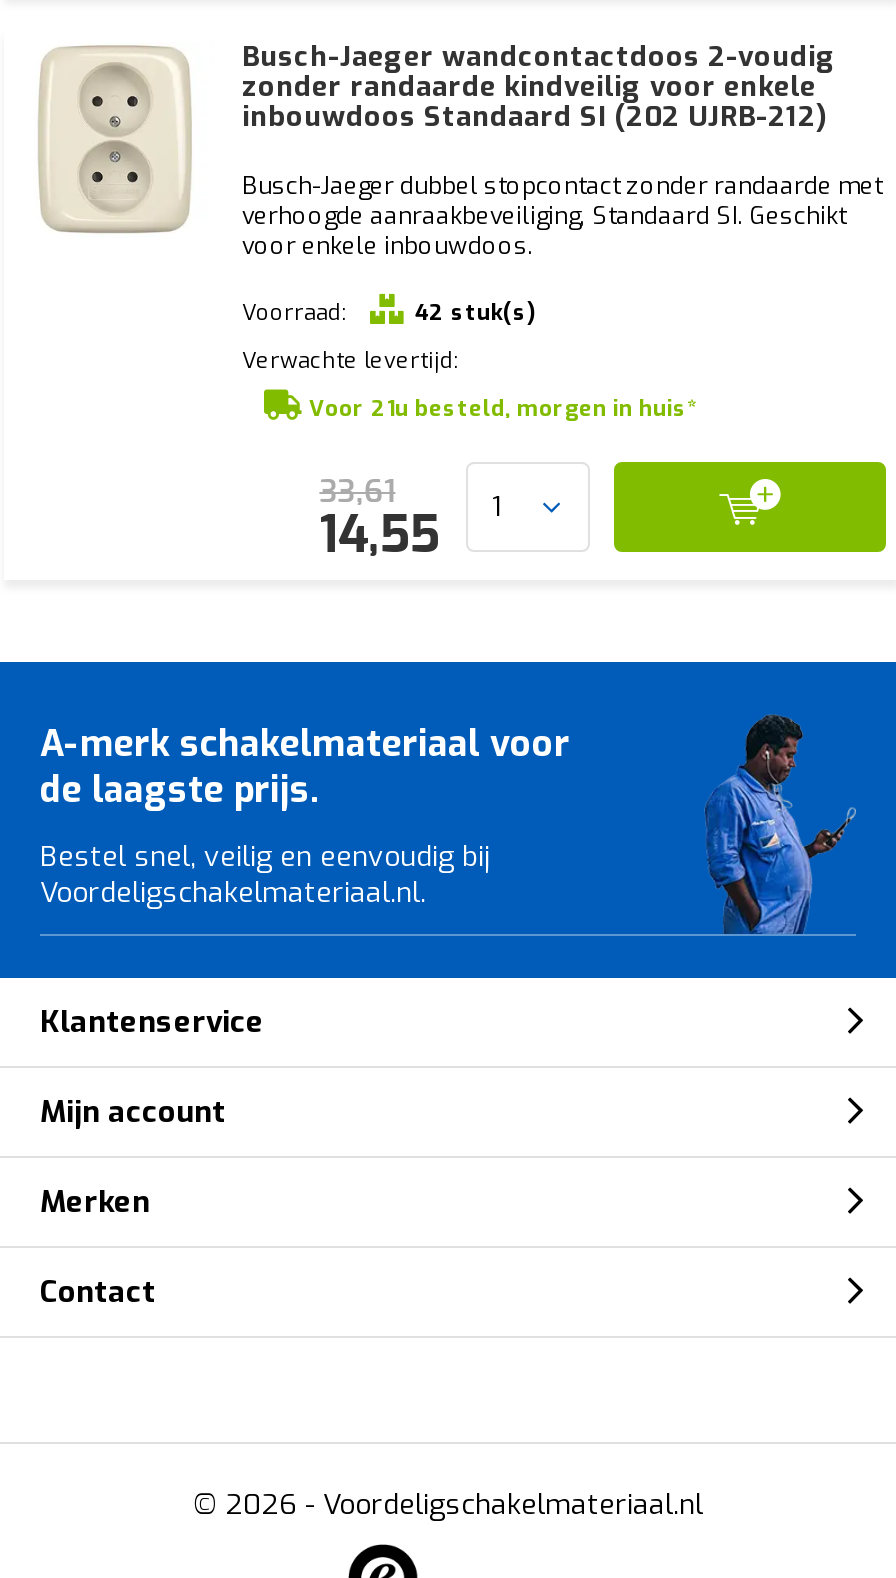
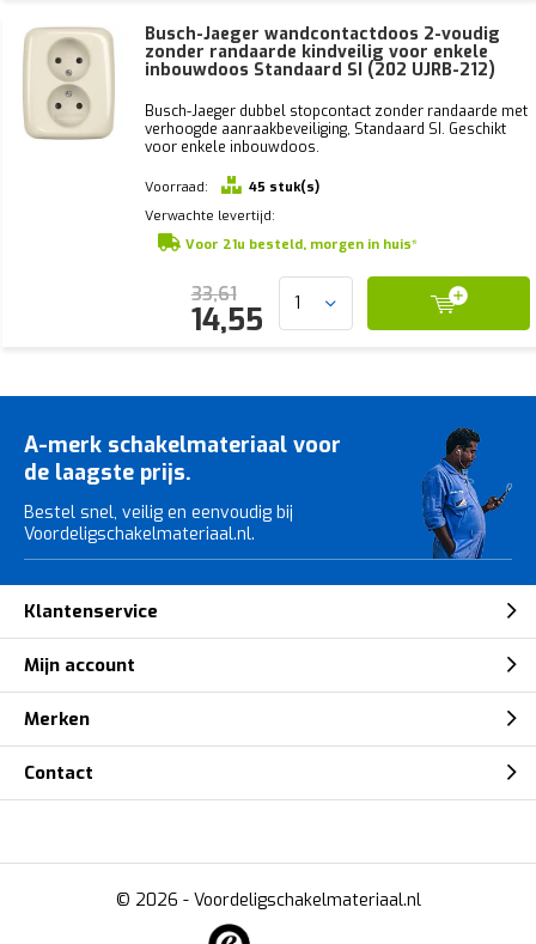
- 42 stuk(s)
+ 45 stuk(s)
